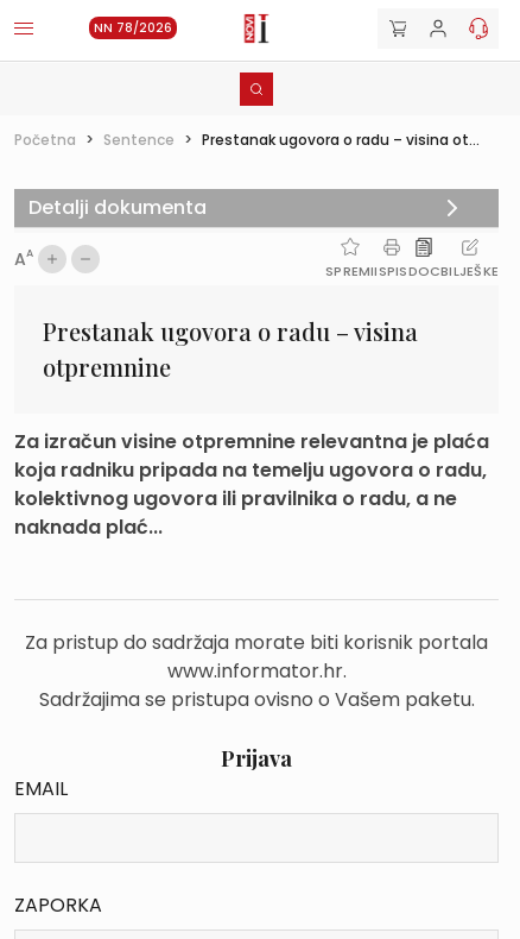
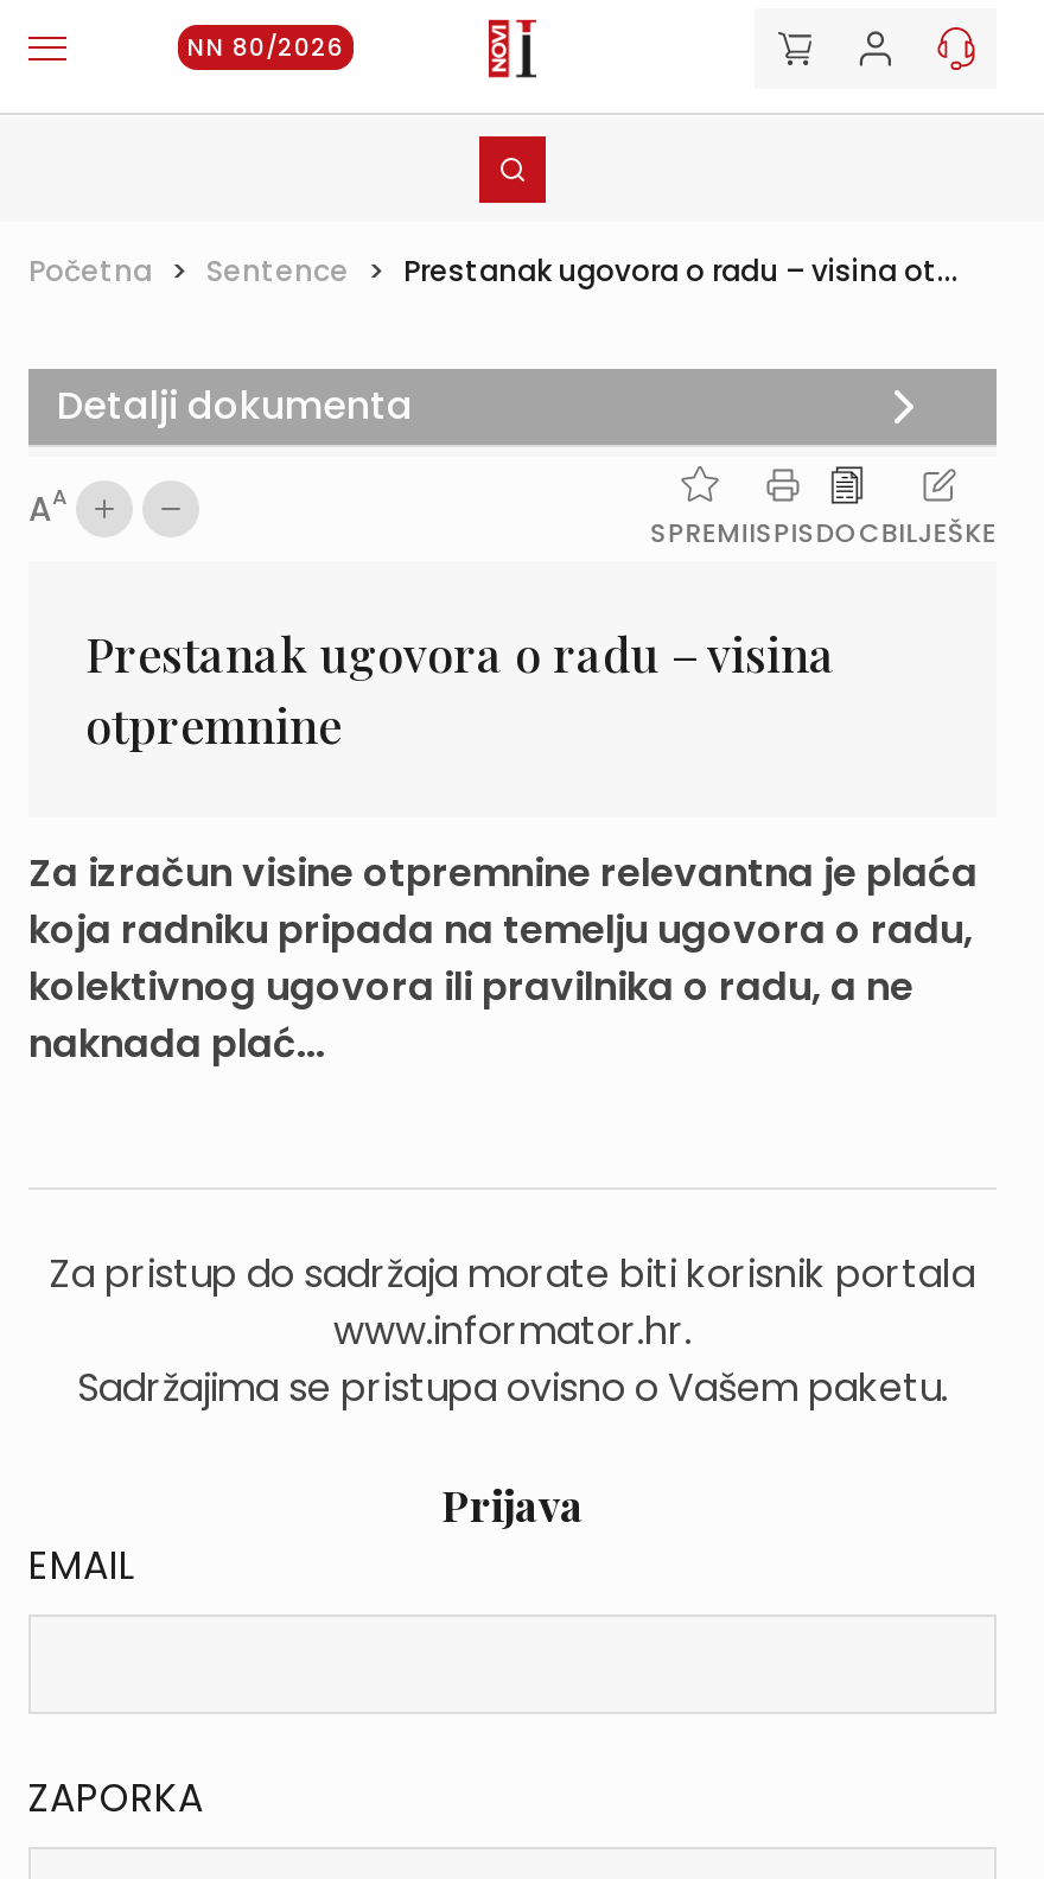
- NN 78/2026
+ NN 80/2026
